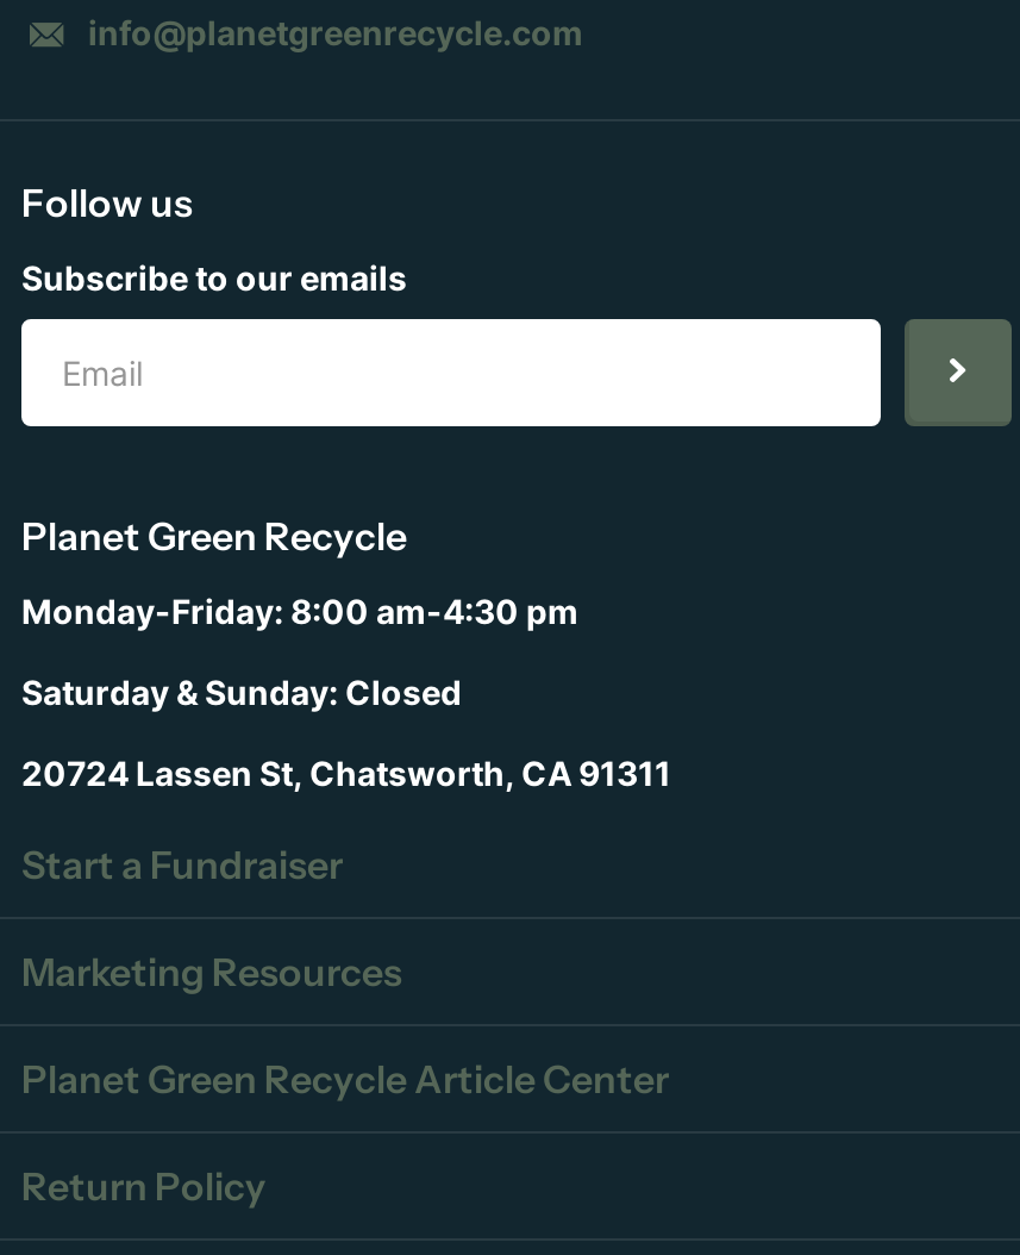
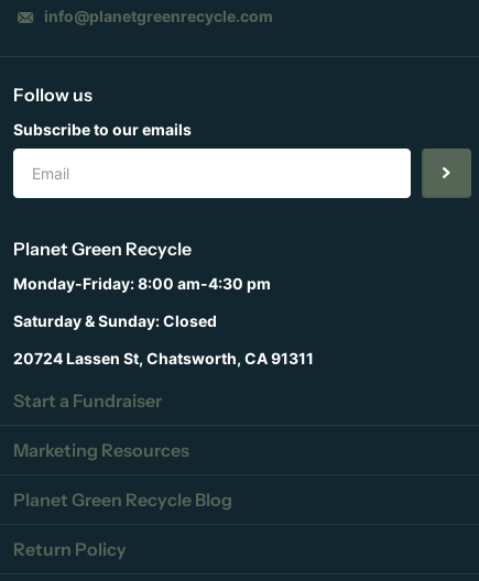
- Planet Green Recycle Article Center
+ Planet Green Recycle Blog
